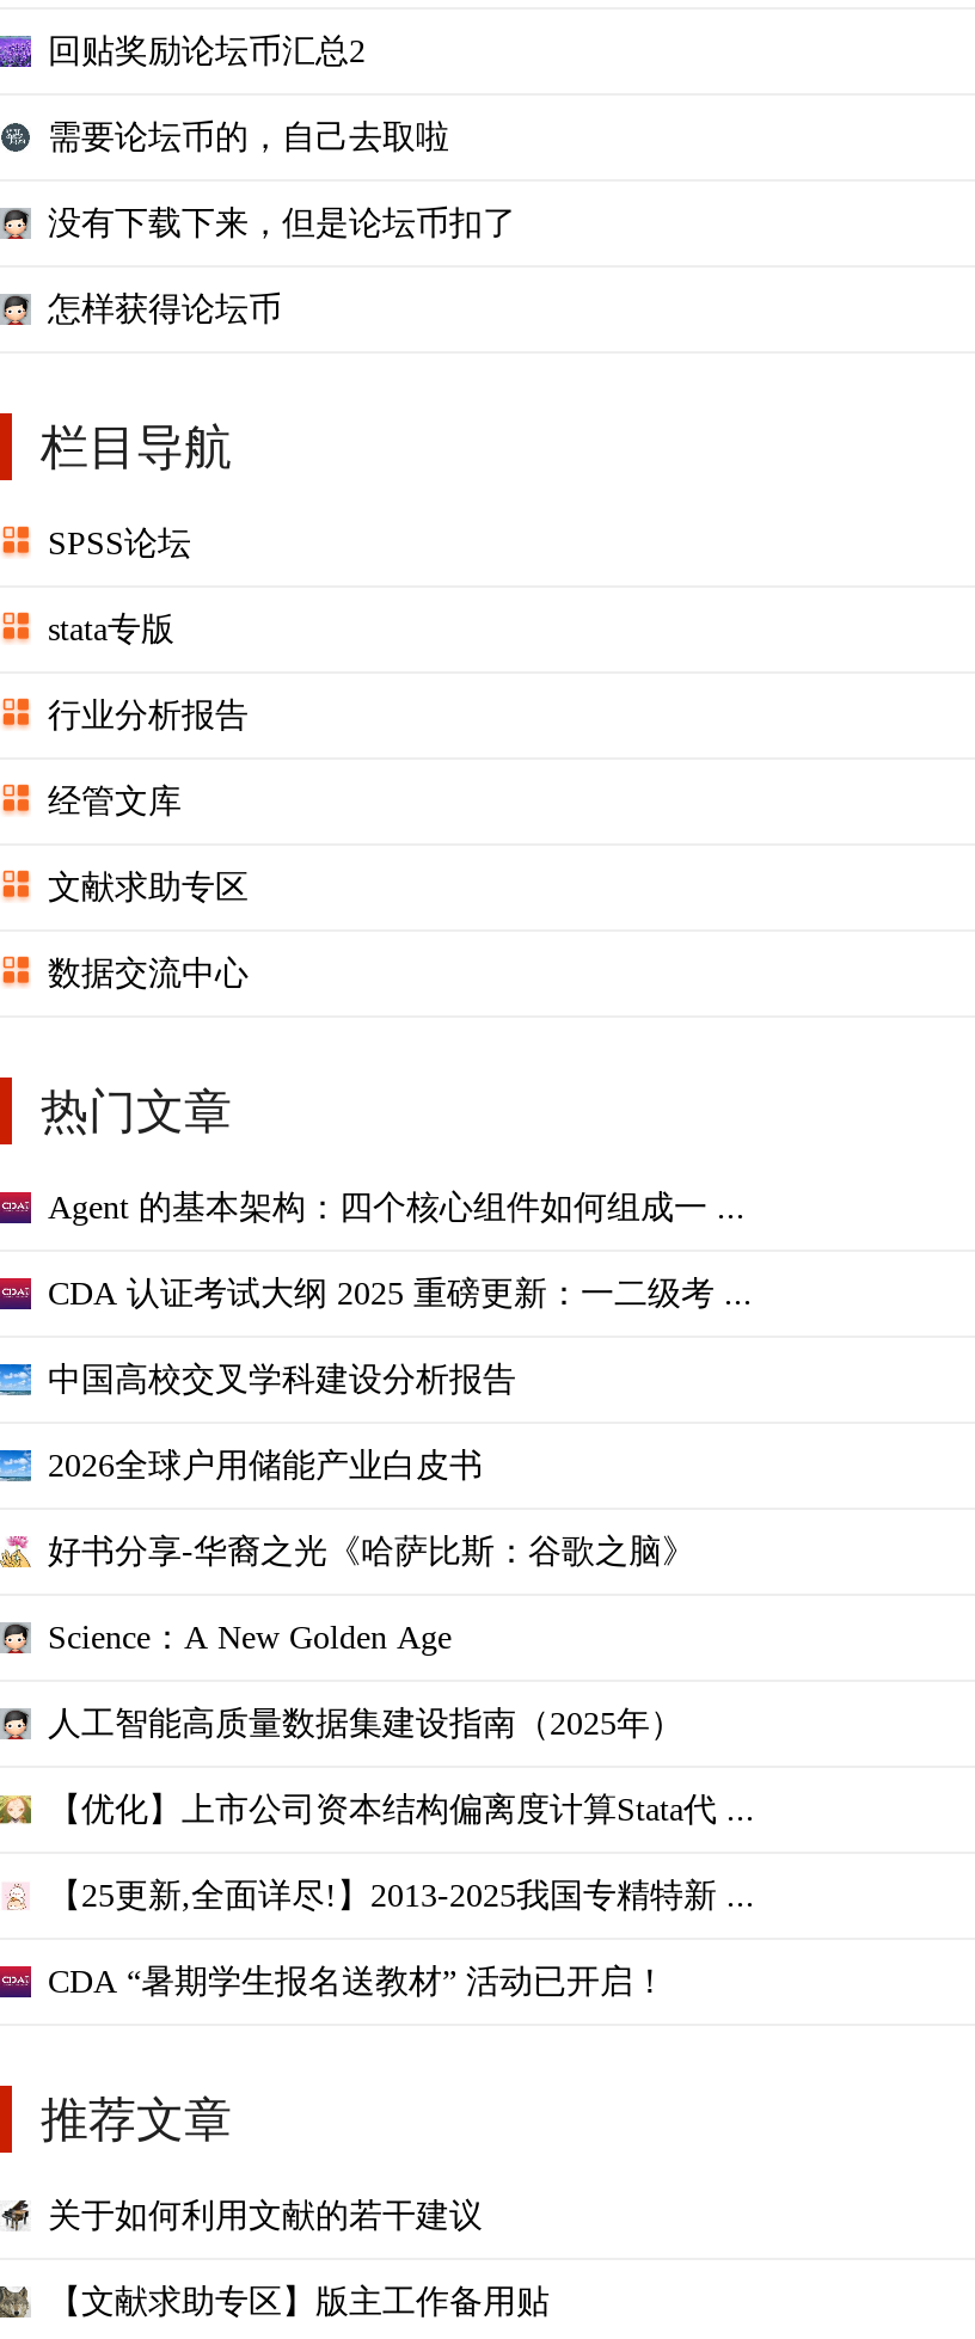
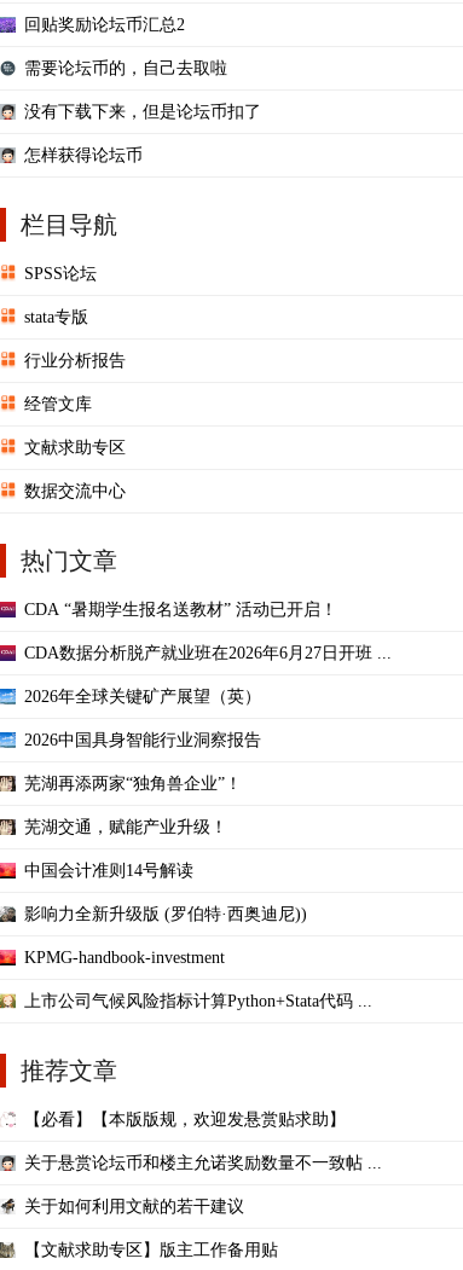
- Agent 的基本架构：四个核心组件如何组成一 ...
- CDA 认证考试大纲 2025 重磅更新：一二级考 ...
- 中国高校交叉学科建设分析报告
- 2026全球户用储能产业白皮书
- 好书分享-华裔之光《哈萨比斯：谷歌之脑》
- Science：A New Golden Age
- 人工智能高质量数据集建设指南（2025年）
- 【优化】上市公司资本结构偏离度计算Stata代 ...
- 【25更新,全面详尽!】2013-2025我国专精特新 ...

moved up: CDA “暑期学生报名送教材” 活动已开启！

+ CDA数据分析脱产就业班在2026年6月27日开班 ...
+ 2026年全球关键矿产展望（英）
+ 2026中国具身智能行业洞察报告
+ 芜湖再添两家“独角兽企业”！
+ 芜湖交通，赋能产业升级！
+ 中国会计准则14号解读
+ 影响力全新升级版 (罗伯特·西奥迪尼))
+ KPMG-handbook-investment
+ 上市公司气候风险指标计算Python+Stata代码 ...

+ 【必看】【本版版规，欢迎发悬赏贴求助】
+ 关于悬赏论坛币和楼主允诺奖励数量不一致帖 ...
